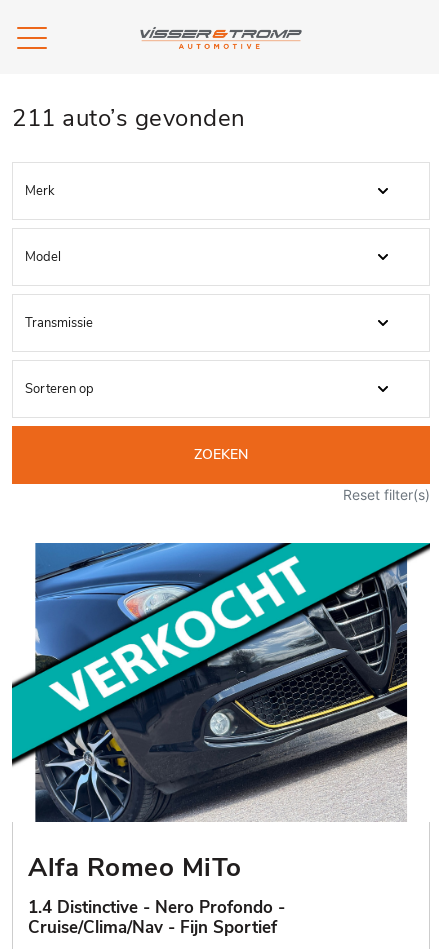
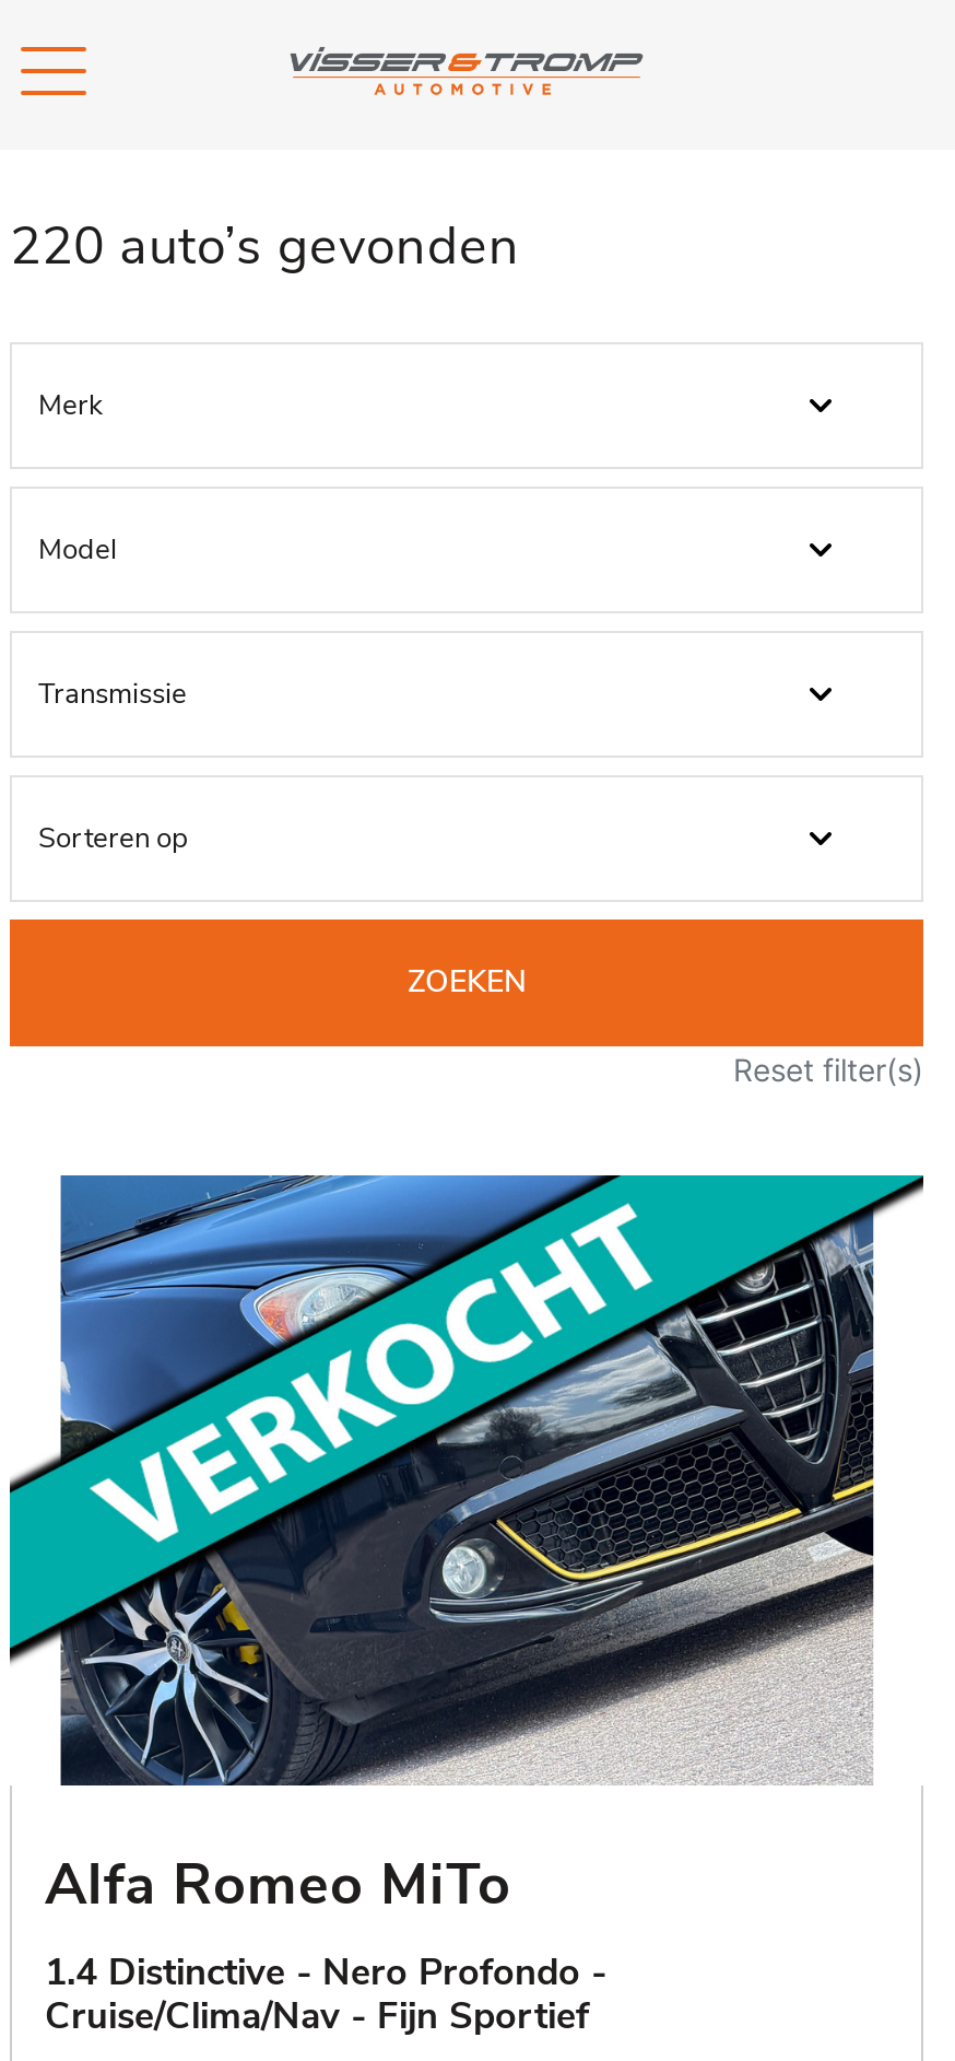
- 211 auto’s gevonden
+ 220 auto’s gevonden
